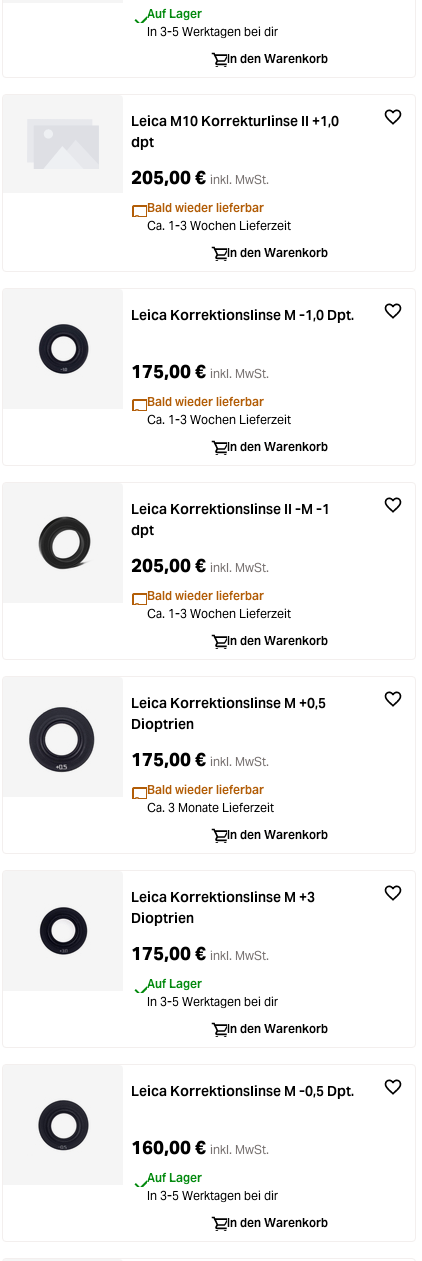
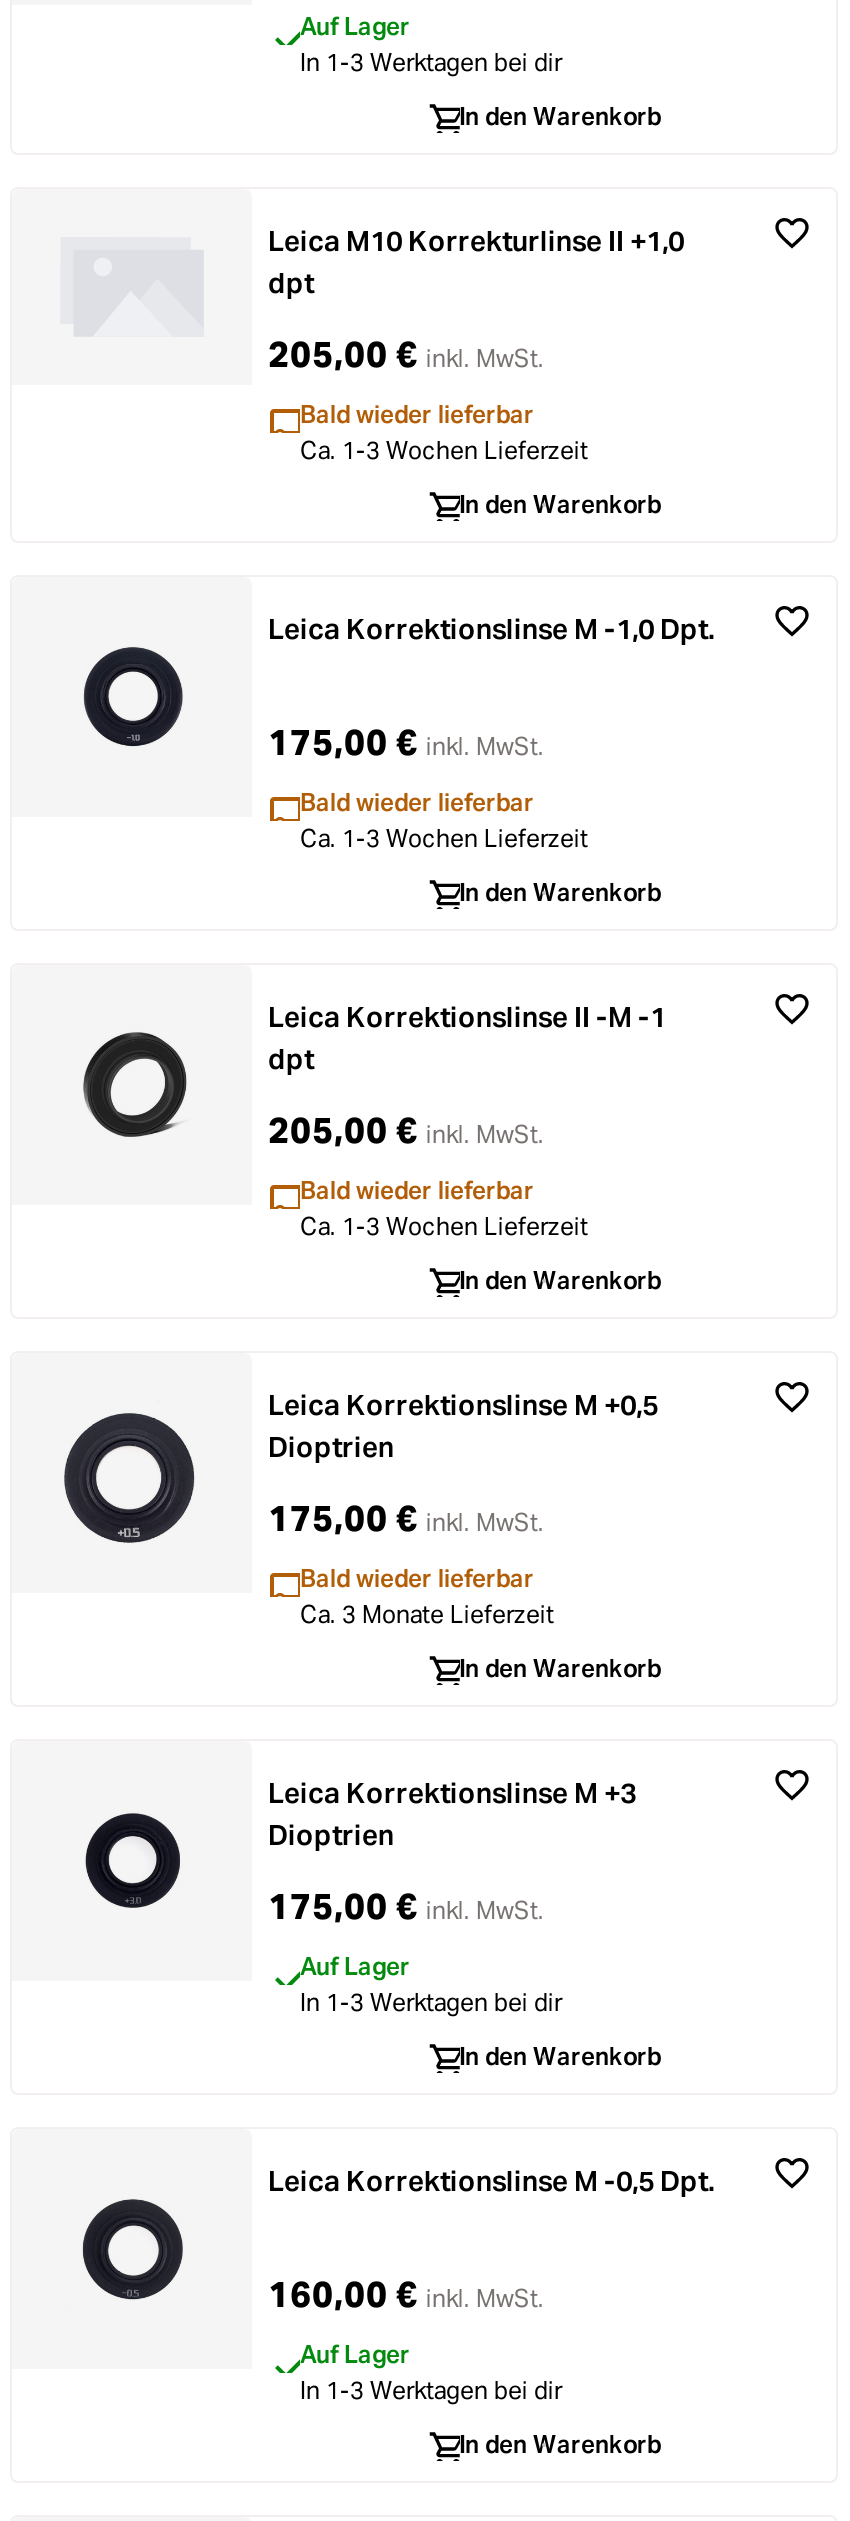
- In 3-5 Werktagen bei dir
+ In 1-3 Werktagen bei dir

- In 3-5 Werktagen bei dir
+ In 1-3 Werktagen bei dir

- In 3-5 Werktagen bei dir
+ In 1-3 Werktagen bei dir
